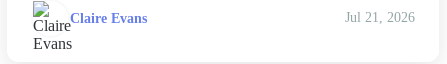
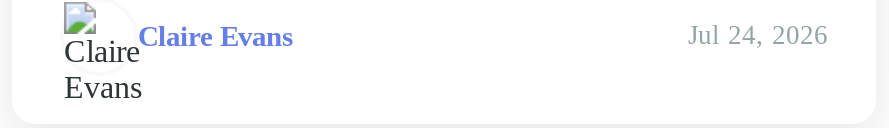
- Jul 21, 2026
+ Jul 24, 2026
